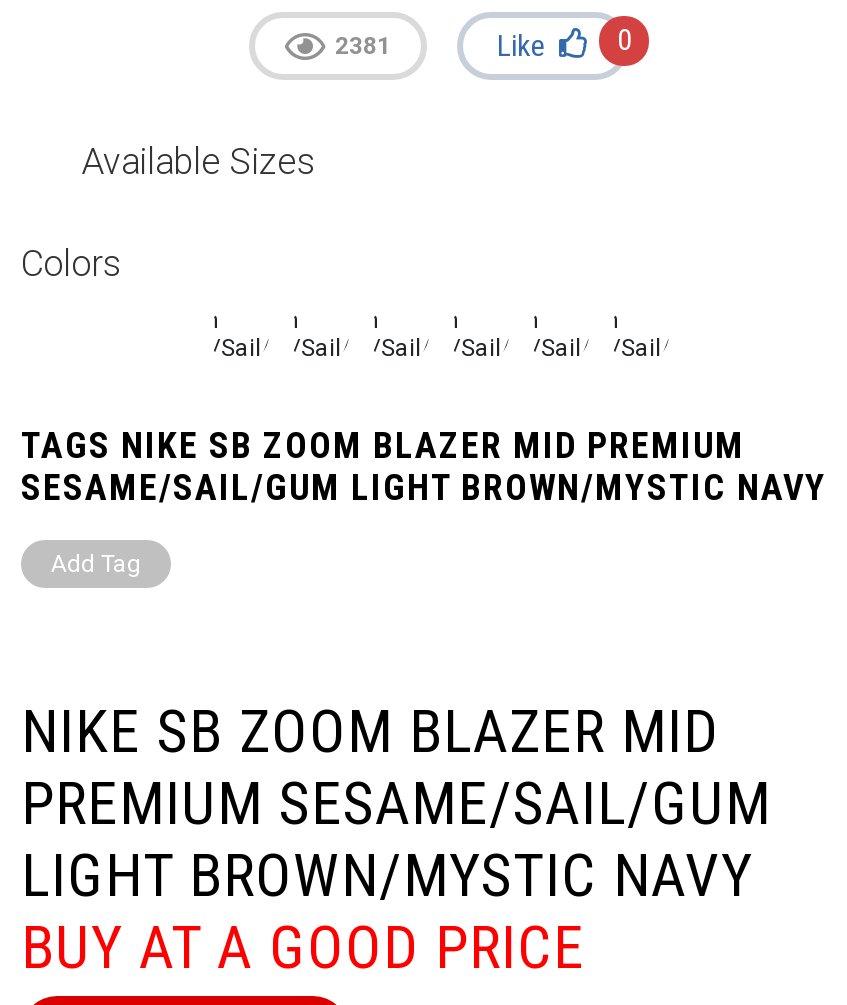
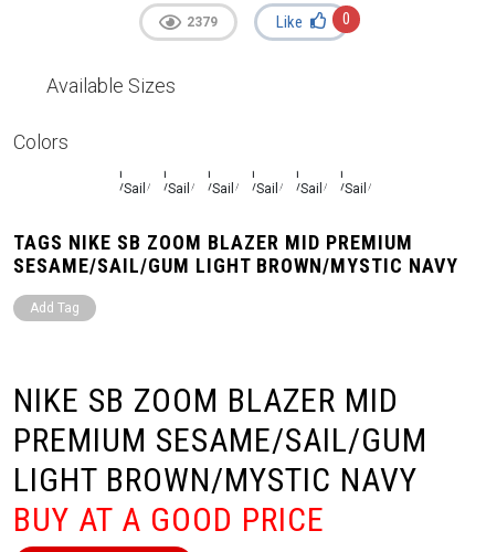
- 2381
+ 2379
